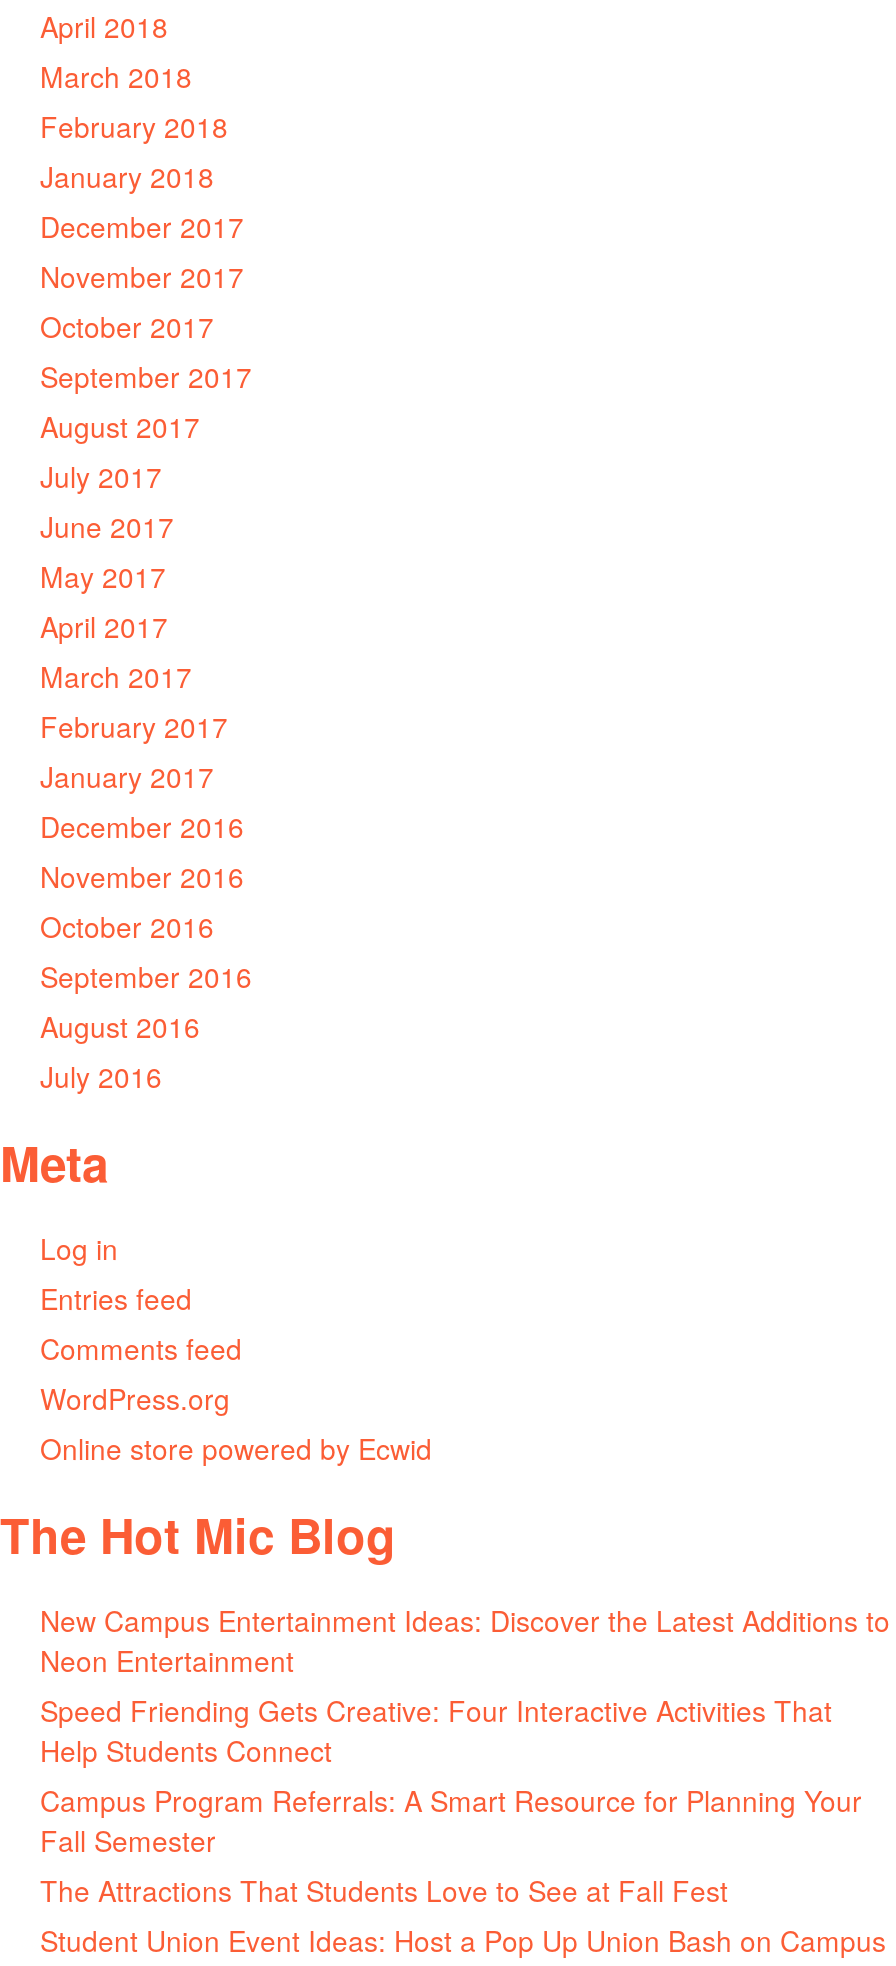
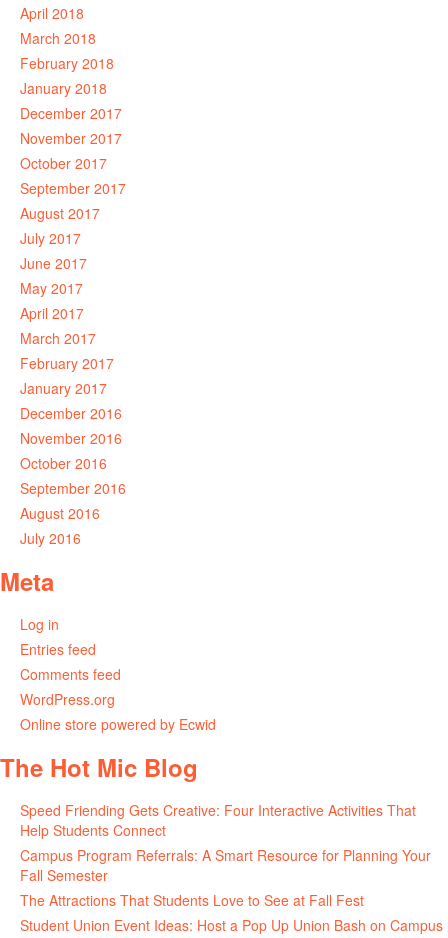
- New Campus Entertainment Ideas: Discover the Latest Additions to
- Neon Entertainment
